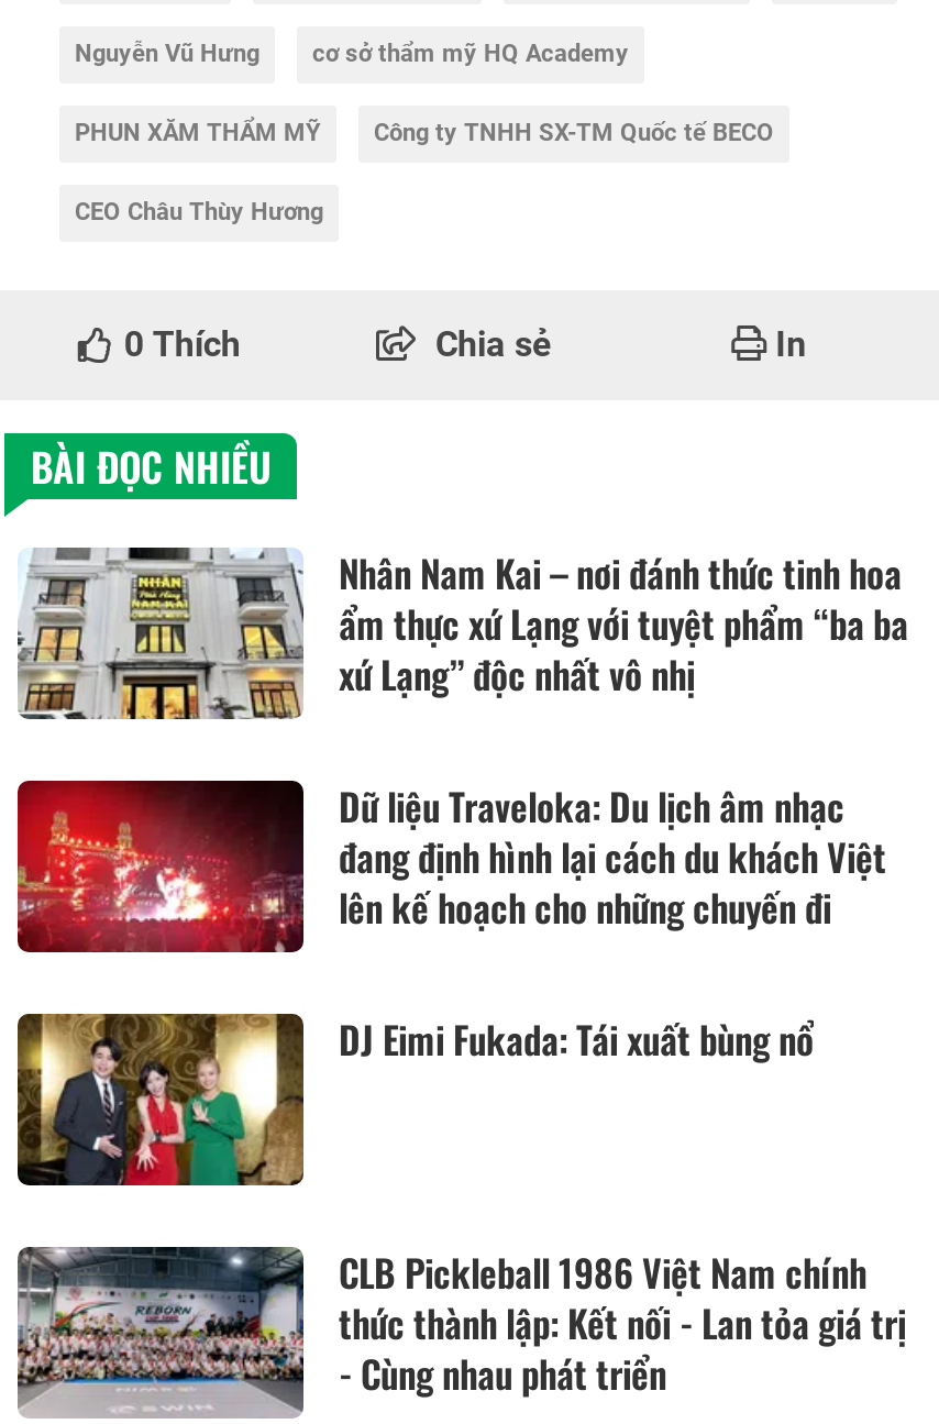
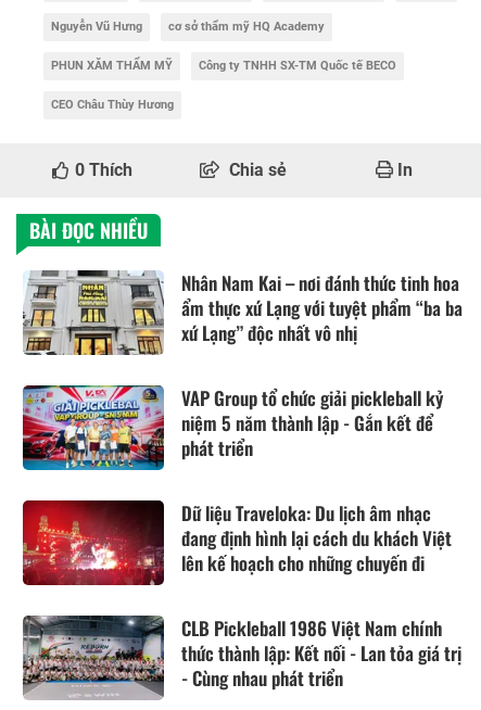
+ [image]
+ VAP Group tổ chức giải pickleball kỷ
+ niệm 5 năm thành lập - Gắn kết để
+ phát triển

moved down: [image] | Dữ liệu Traveloka: Du lịch âm nhạc | đang định hình lại cách du khách Việt | lên kế hoạch cho những chuyến đi

- [image]
- DJ Eimi Fukada: Tái xuất bùng nổ
